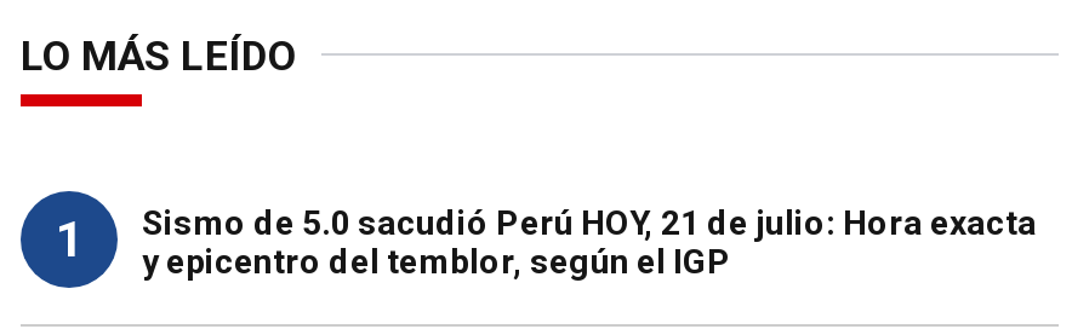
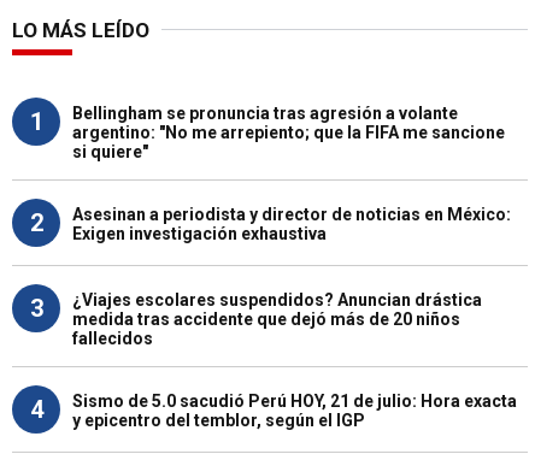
+ Bellingham se pronuncia tras agresión a volante
+ argentino: "No me arrepiento; que la FIFA me sancione
+ si quiere"
+ 2
+ Asesinan a periodista y director de noticias en México:
+ Exigen investigación exhaustiva
+ 3
+ ¿Viajes escolares suspendidos? Anuncian drástica
+ medida tras accidente que dejó más de 20 niños
+ fallecidos
+ 4
